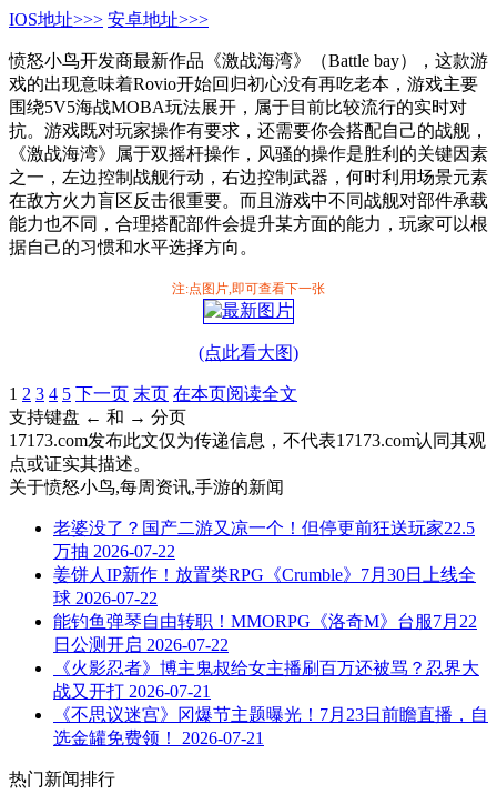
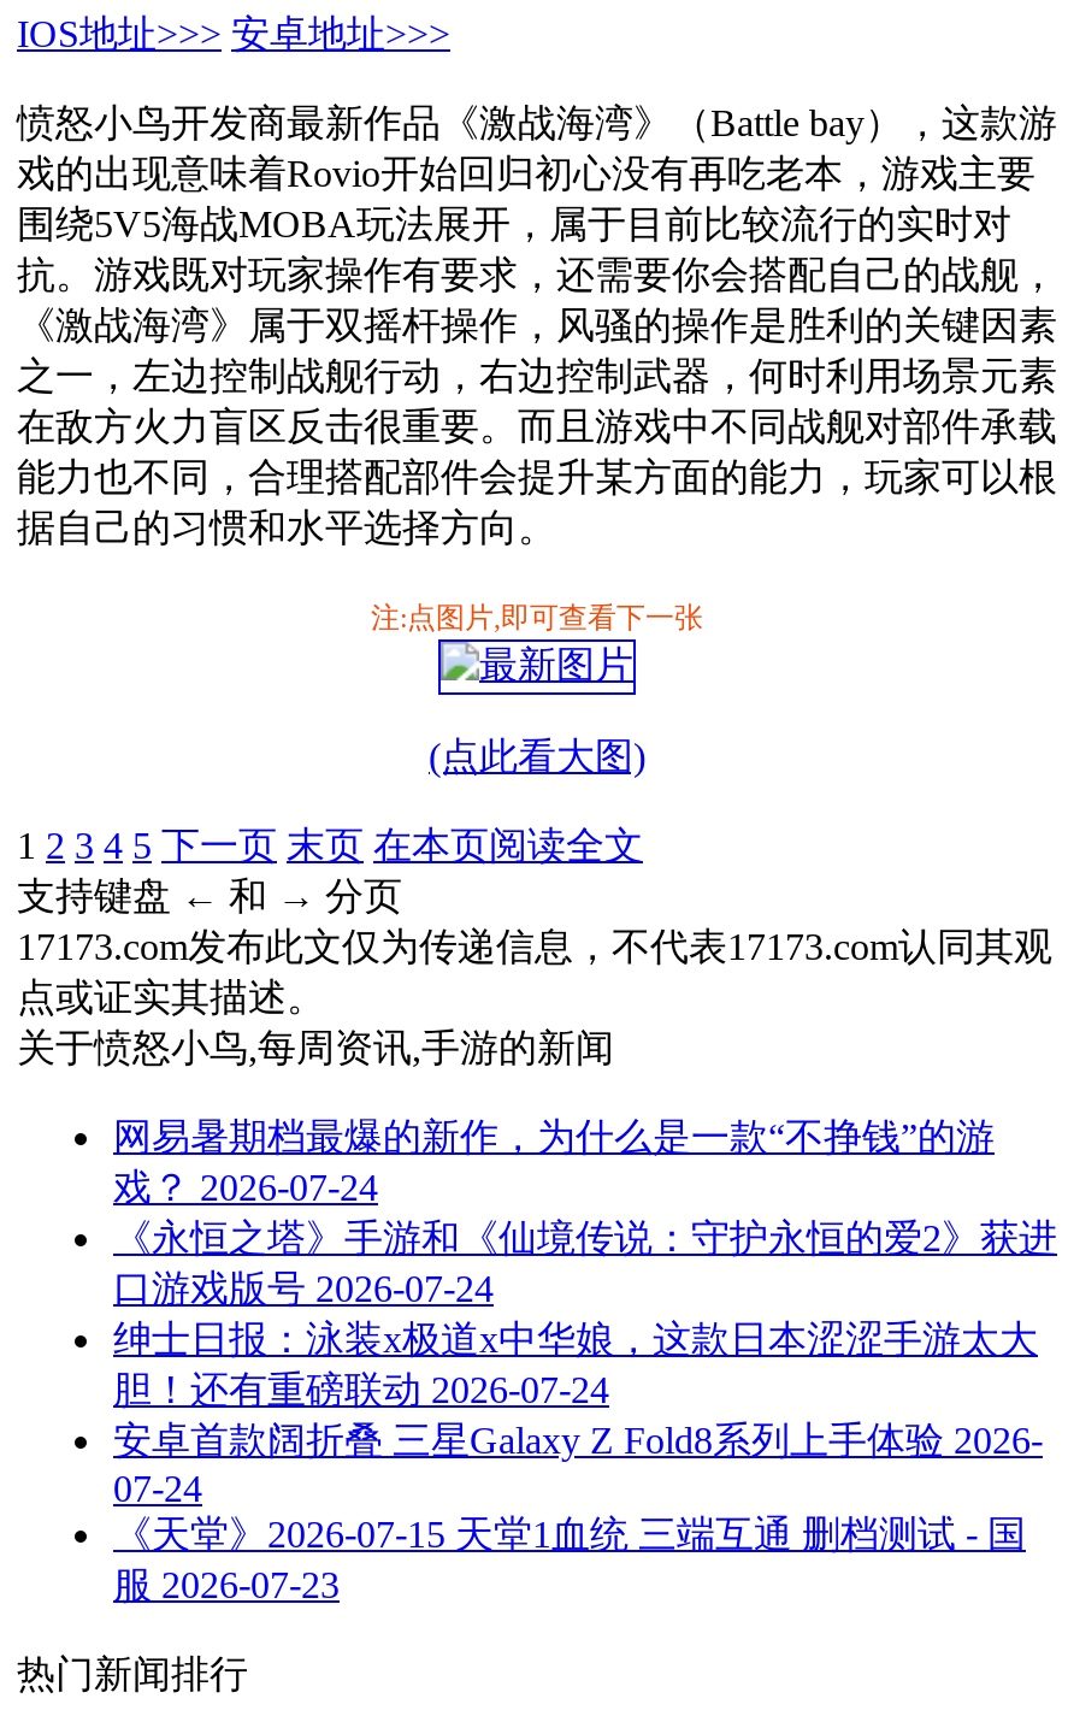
- 老婆没了？国产二游又凉一个！但停更前狂送玩家22.5
- 万抽 2026-07-22
- 姜饼人IP新作！放置类RPG《Crumble》7月30日上线全
- 球 2026-07-22
- 能钓鱼弹琴自由转职！MMORPG《洛奇M》台服7月22
- 日公测开启 2026-07-22
- 《火影忍者》博主鬼叔给女主播刷百万还被骂？忍界大
- 战又开打 2026-07-21
- 《不思议迷宫》冈爆节主题曝光！7月23日前瞻直播，自
- 选金罐免费领！ 2026-07-21
+ 网易暑期档最爆的新作，为什么是一款“不挣钱”的游
+ 戏？ 2026-07-24
+ 《永恒之塔》手游和《仙境传说：守护永恒的爱2》获进
+ 口游戏版号 2026-07-24
+ 绅士日报：泳装x极道x中华娘，这款日本涩涩手游太大
+ 胆！还有重磅联动 2026-07-24
+ 安卓首款阔折叠 三星Galaxy Z Fold8系列上手体验 2026-
+ 07-24
+ 《天堂》2026-07-15 天堂1血统 三端互通 删档测试 - 国
+ 服 2026-07-23
